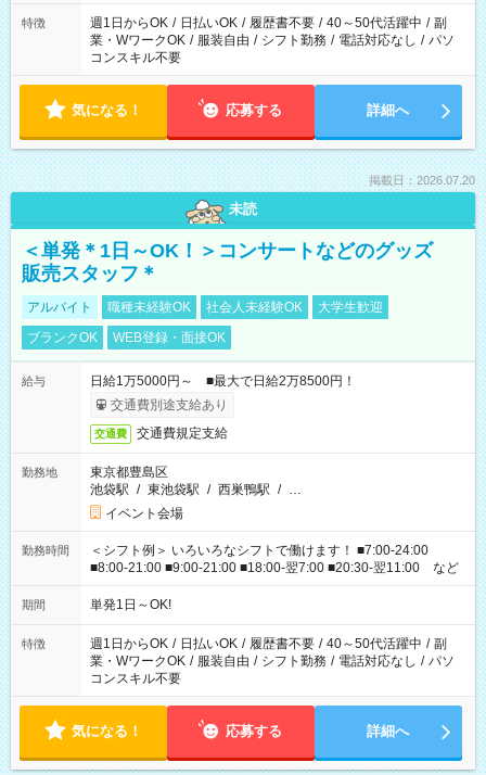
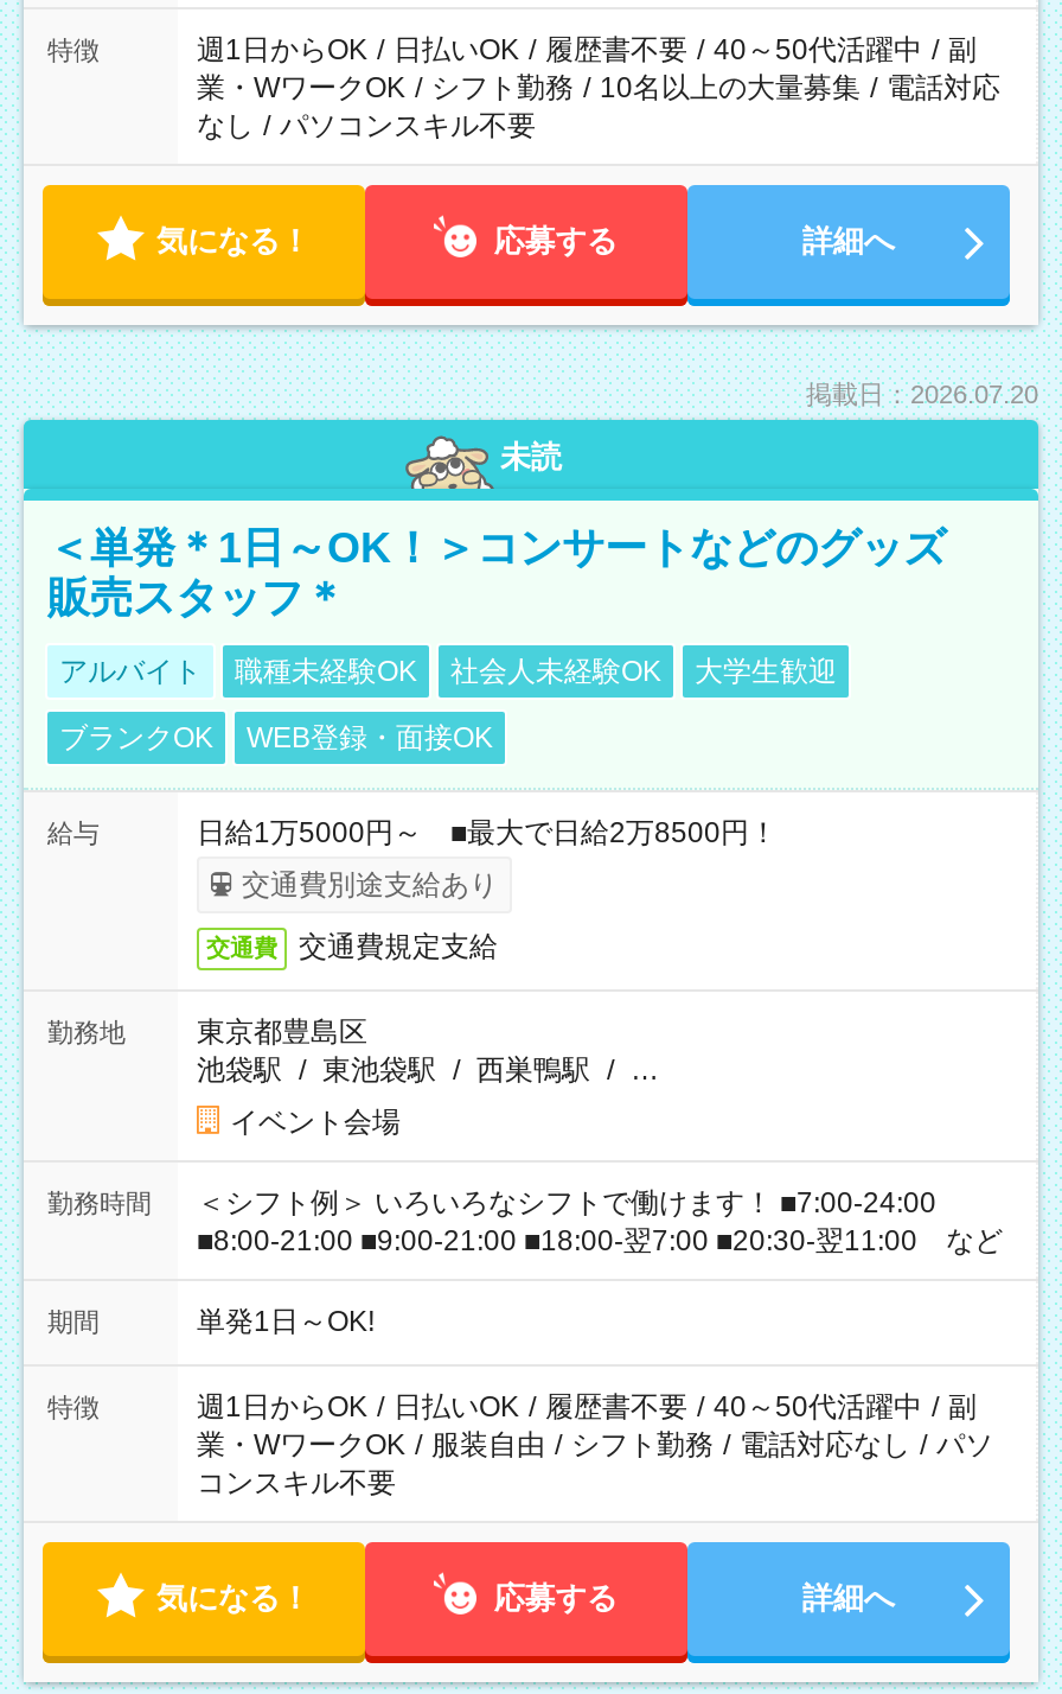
- 業・WワークOK / 服装自由 / シフト勤務 / 電話対応なし / パソ
- コンスキル不要
+ 業・WワークOK / シフト勤務 / 10名以上の大量募集 / 電話対応
+ なし / パソコンスキル不要
